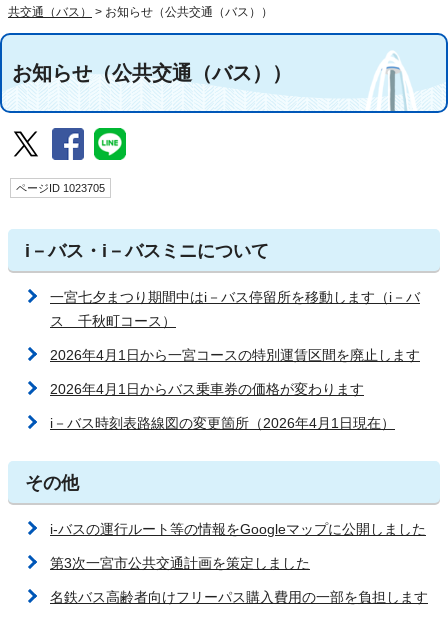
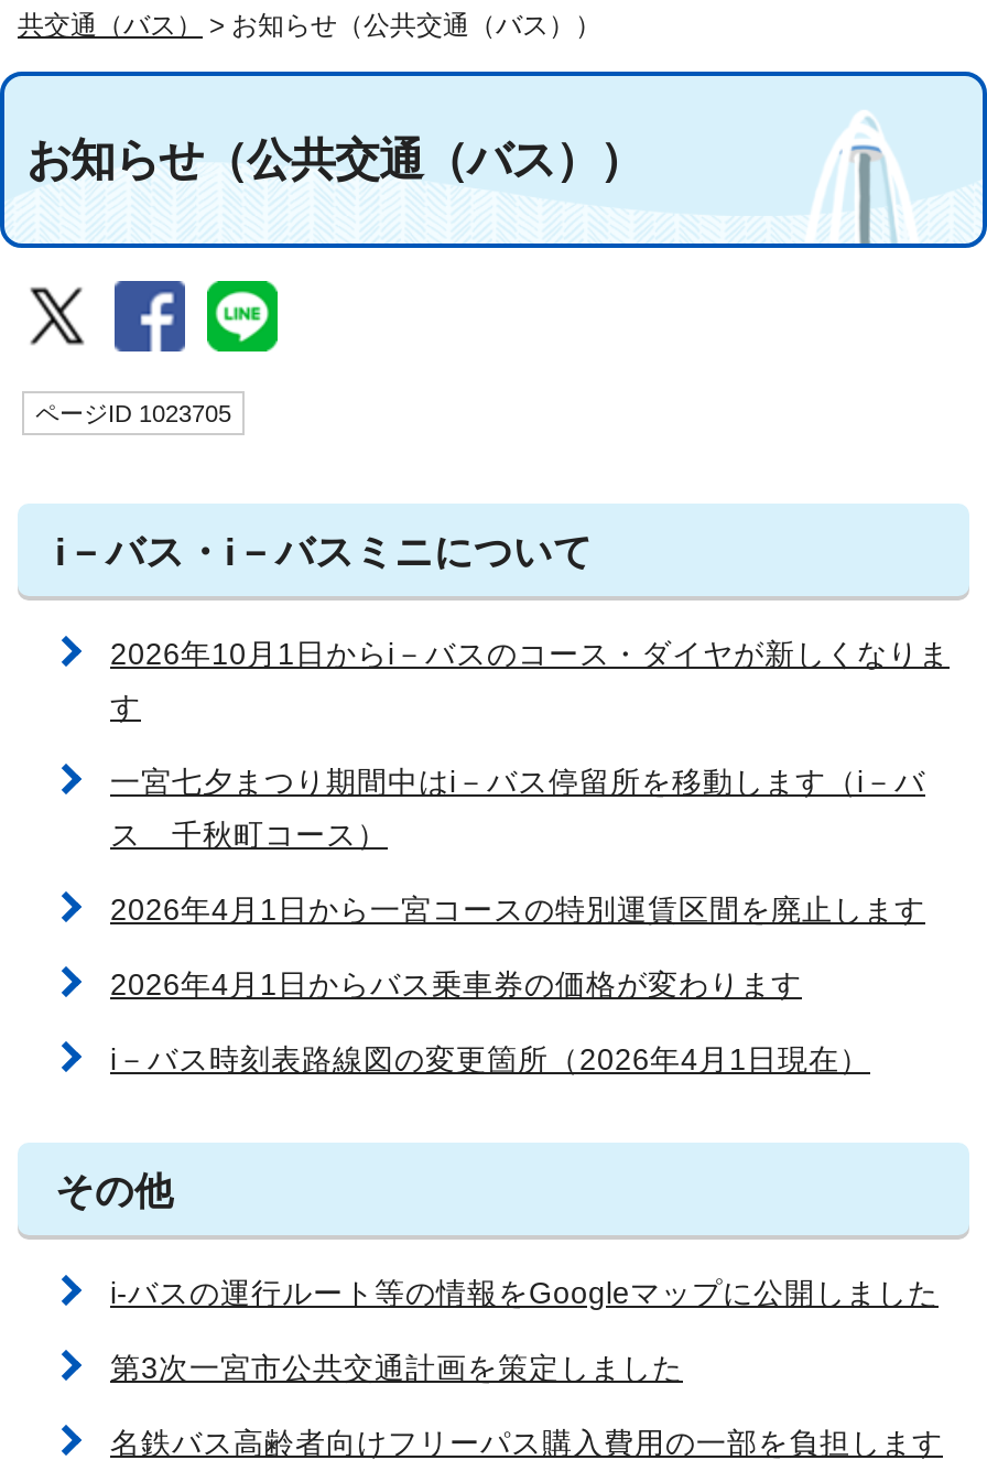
+ 2026年10月1日からi－バスのコース・ダイヤが新しくなりま
+ す
